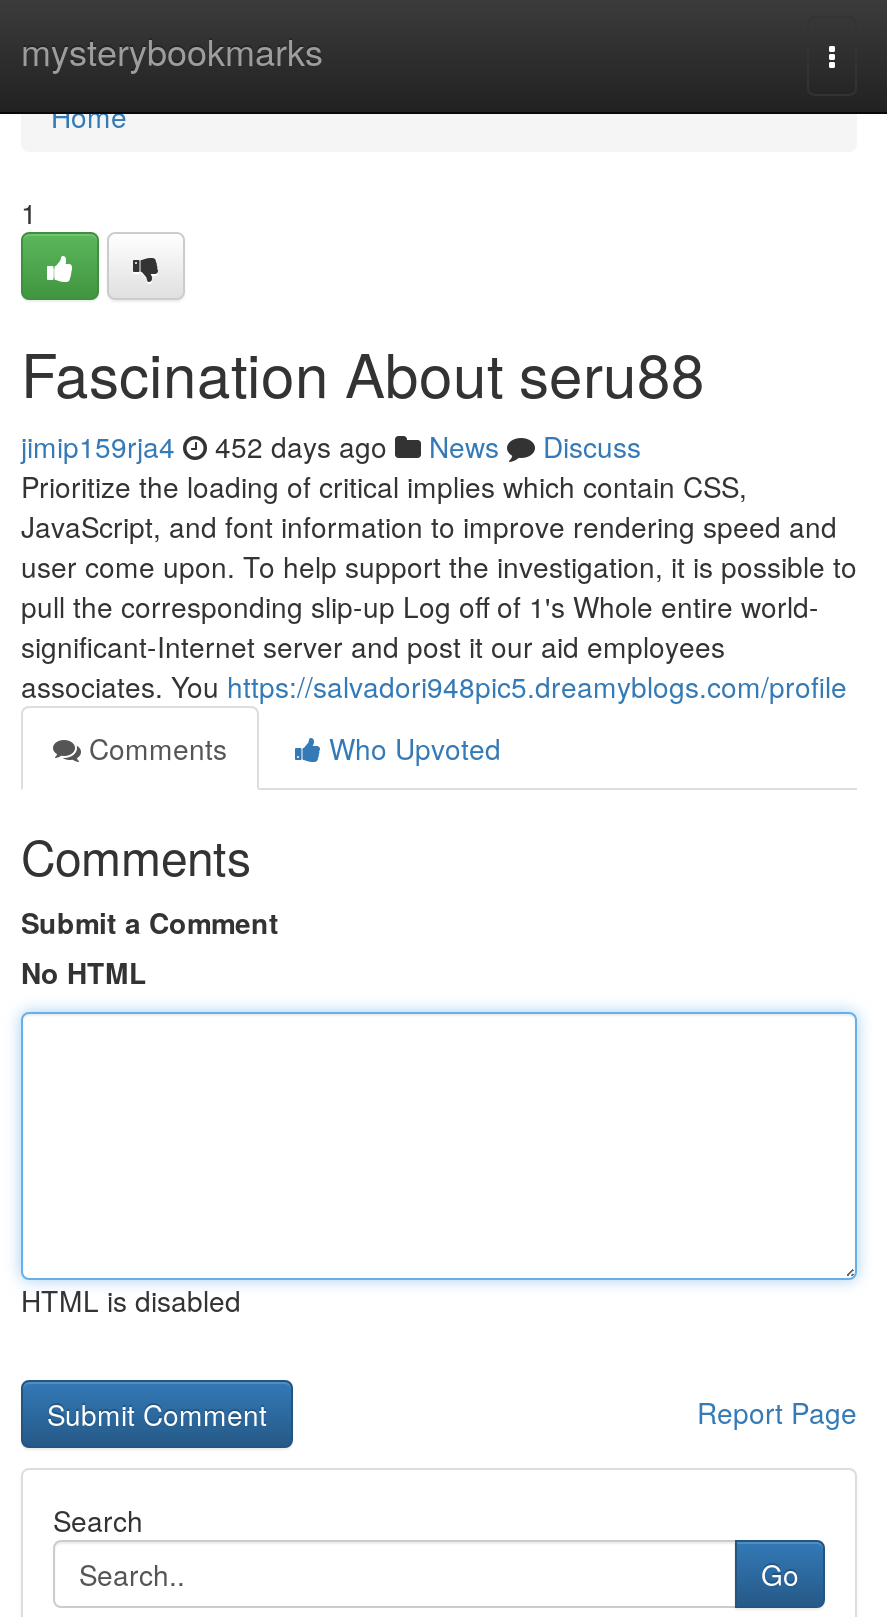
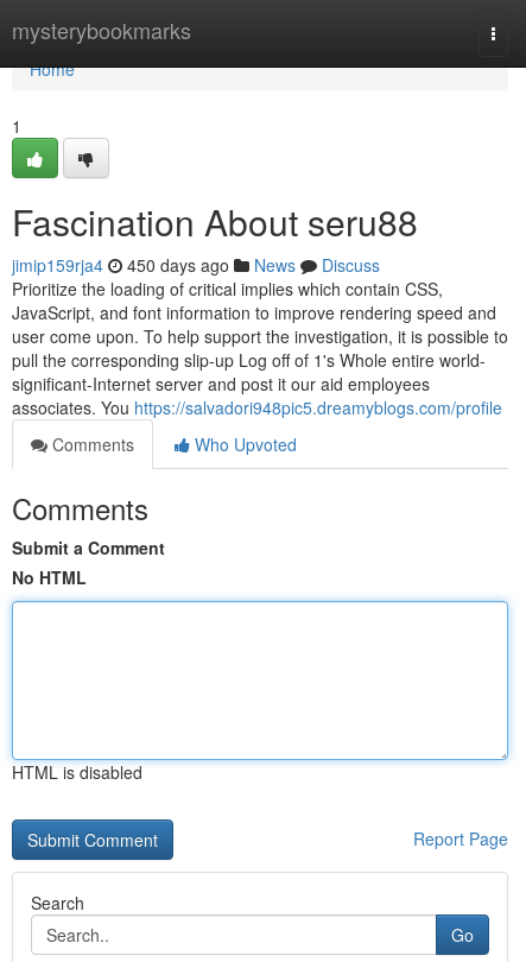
- jimip159rja4 452 days ago News Discuss
+ jimip159rja4 450 days ago News Discuss
